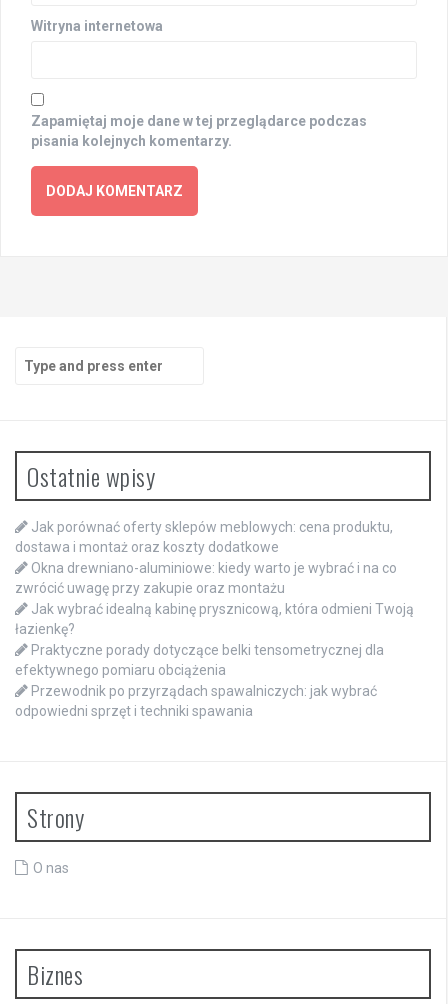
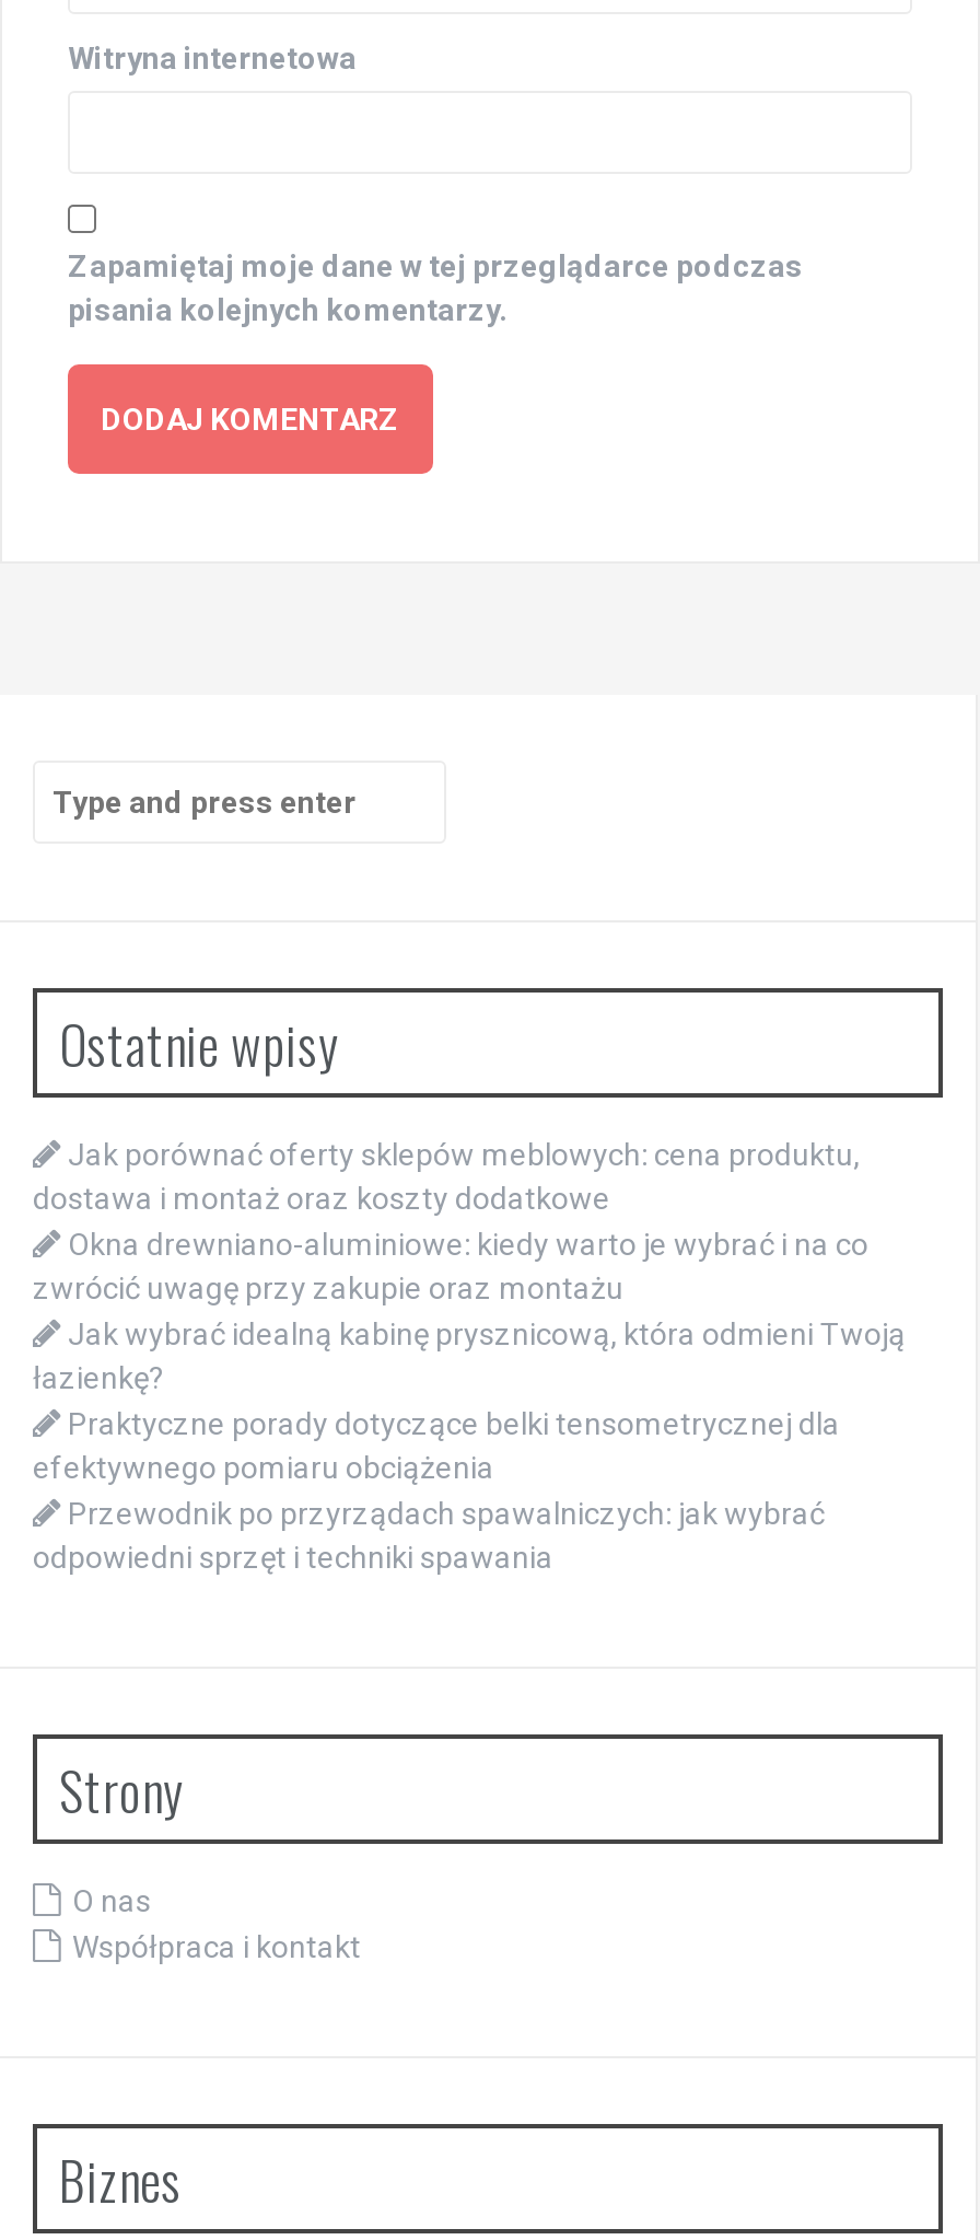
+ Współpraca i kontakt
